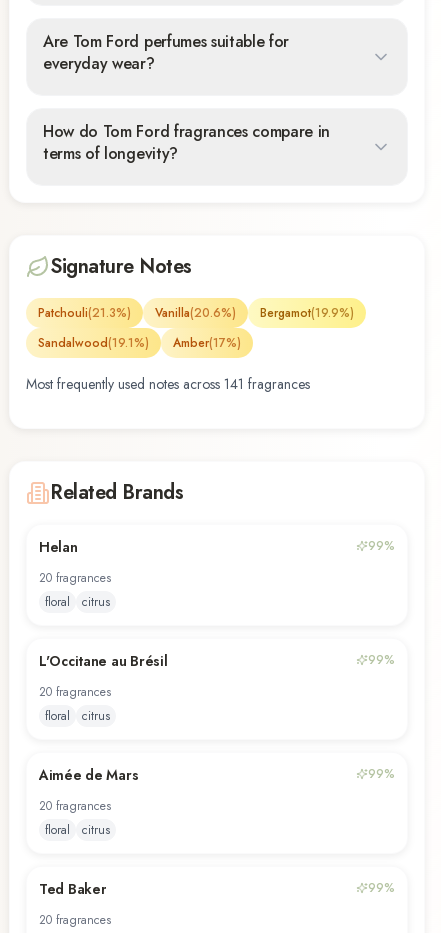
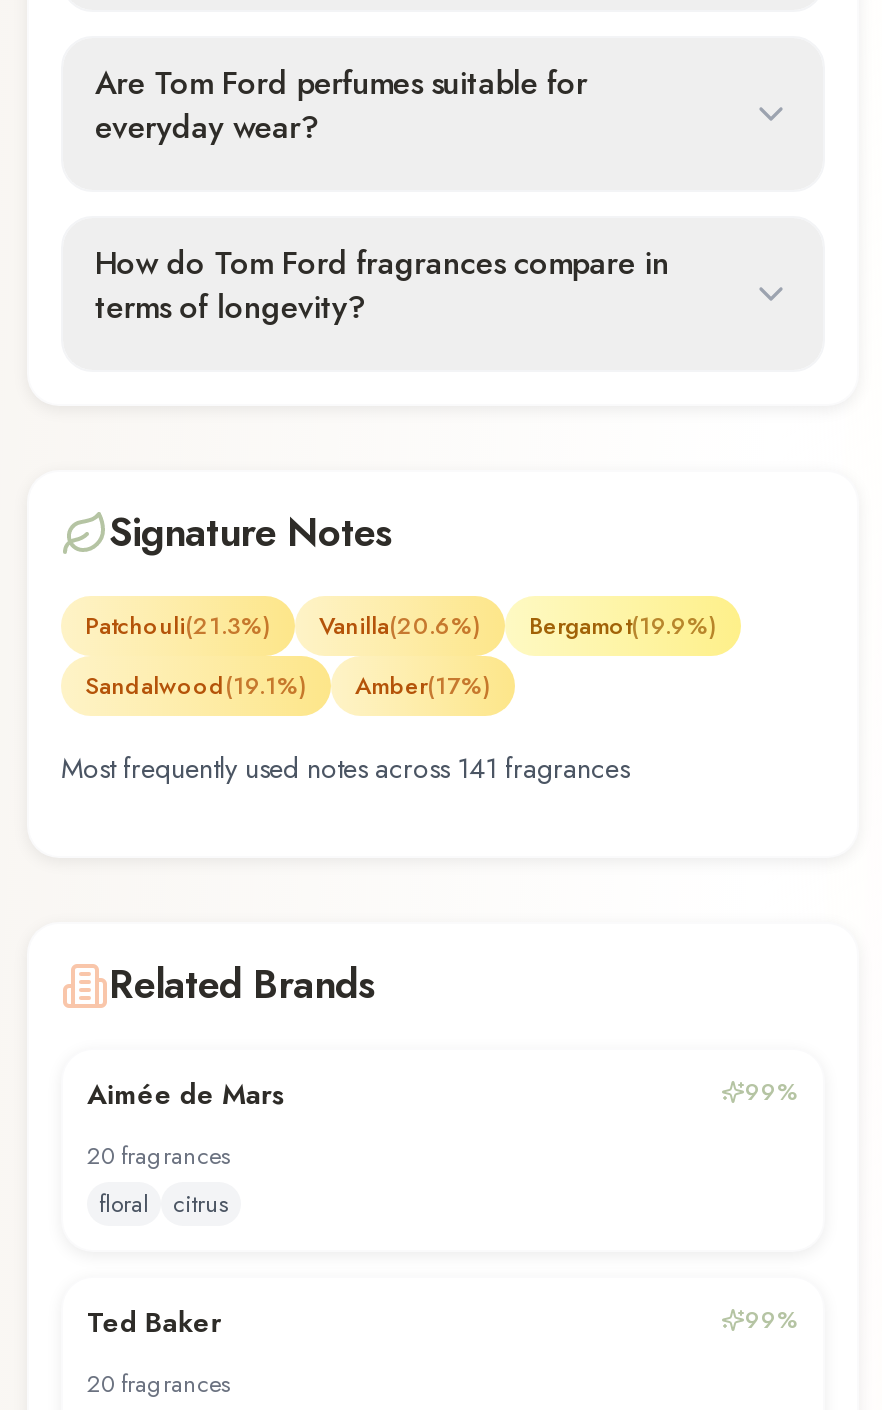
- Helan
- 99%
- 20 fragrances
- floral
- citrus
- L'Occitane au Brésil
- 99%
- 20 fragrances
- floral
- citrus
